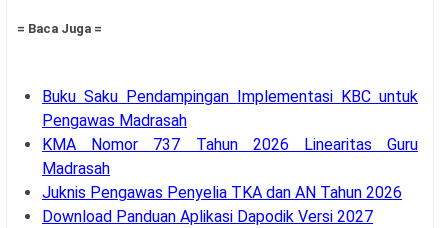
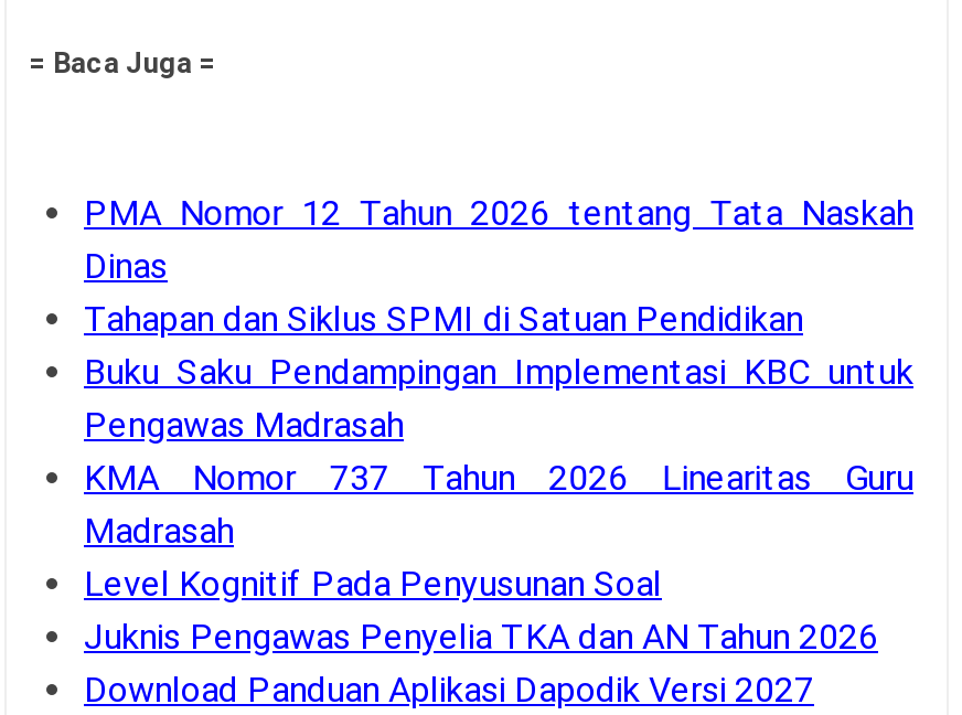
+ PMA Nomor 12 Tahun 2026 tentang Tata Naskah
+ Dinas
+ Tahapan dan Siklus SPMI di Satuan Pendidikan

+ Level Kognitif Pada Penyusunan Soal
